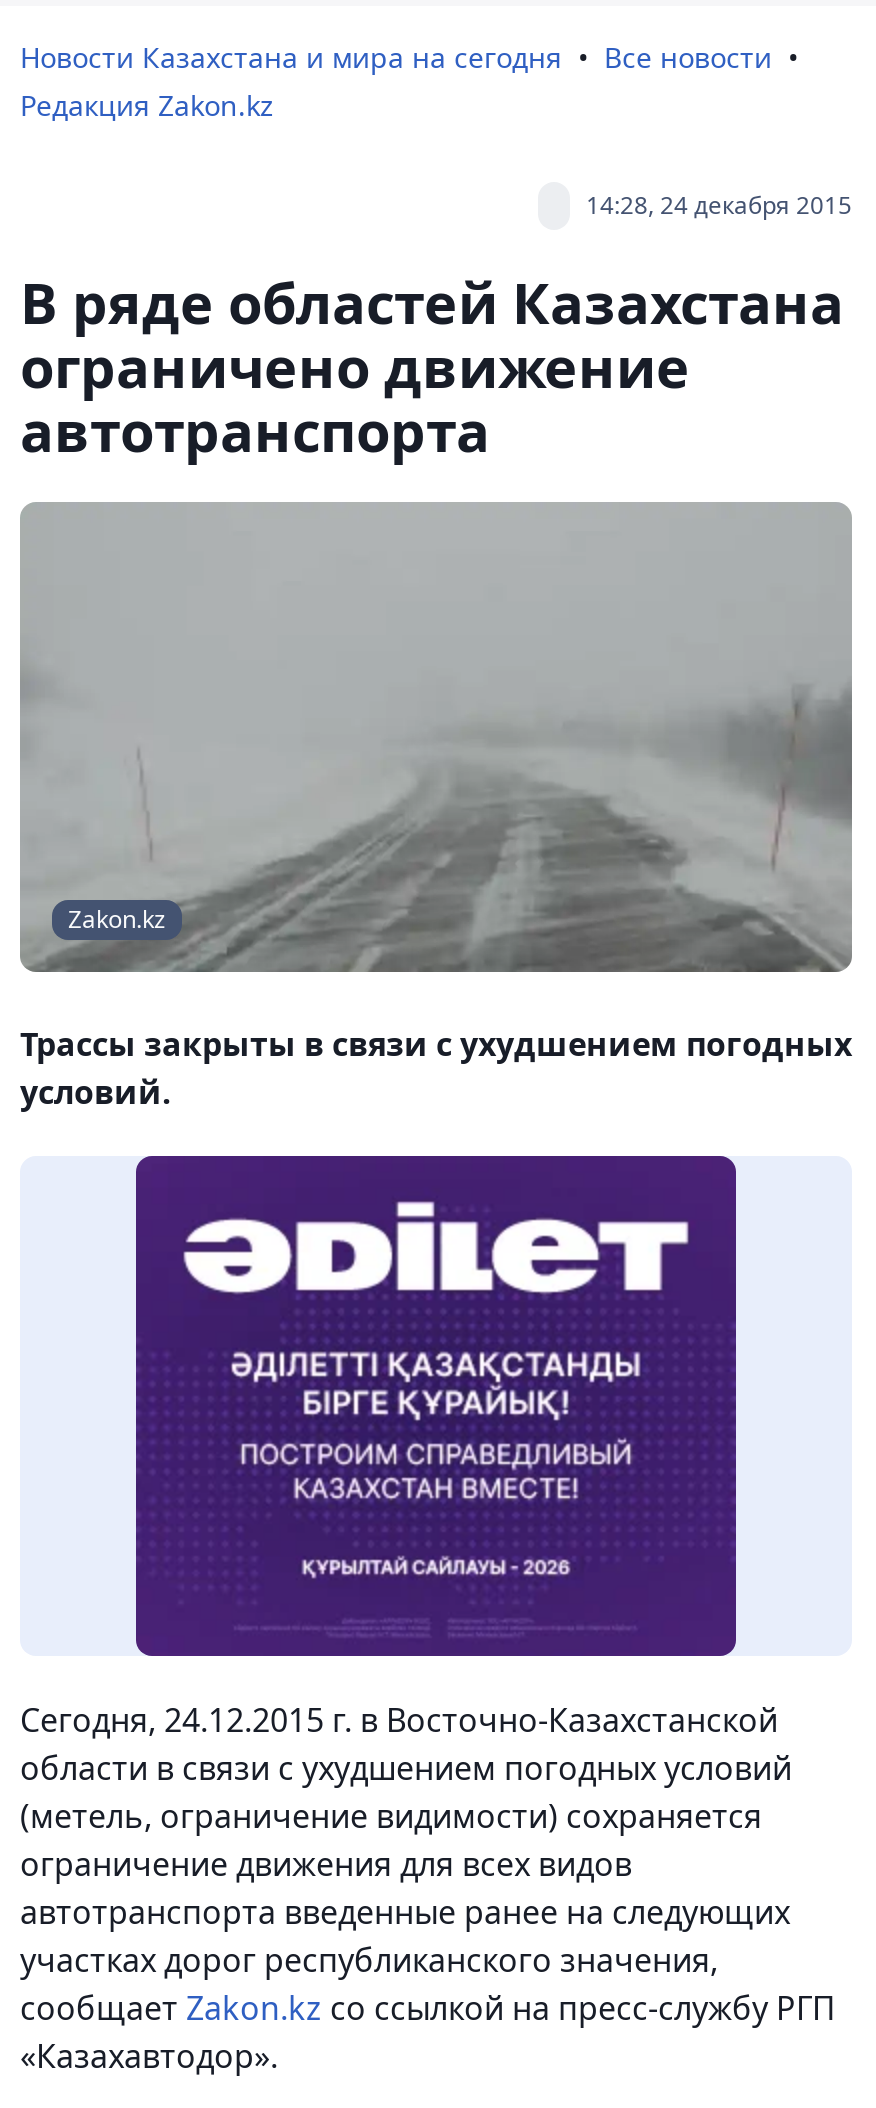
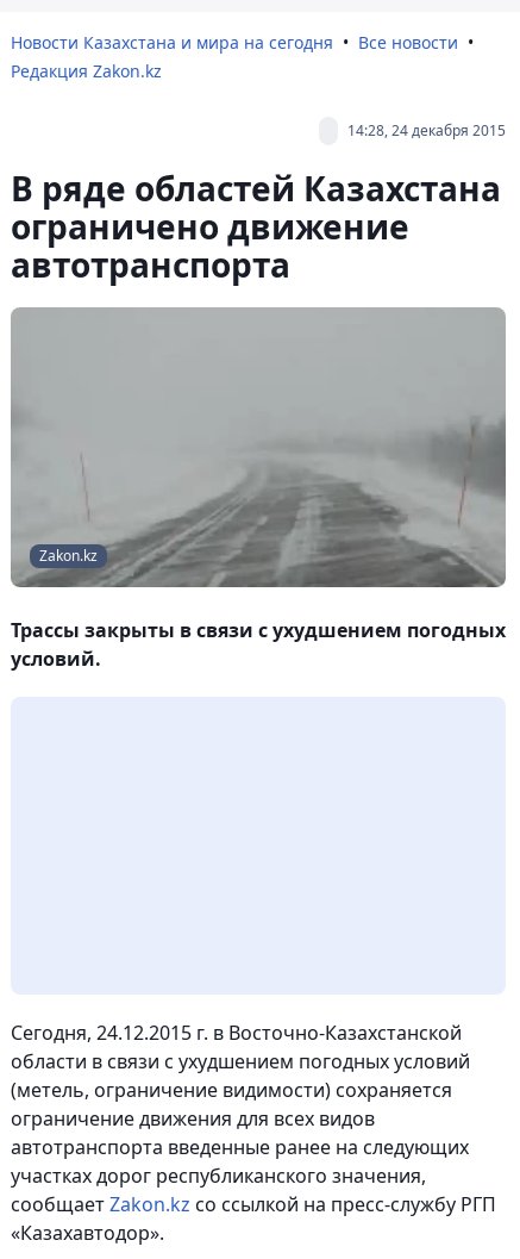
- [image]
